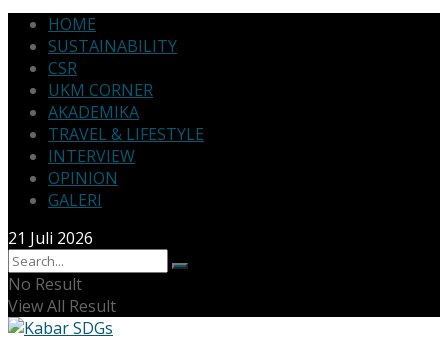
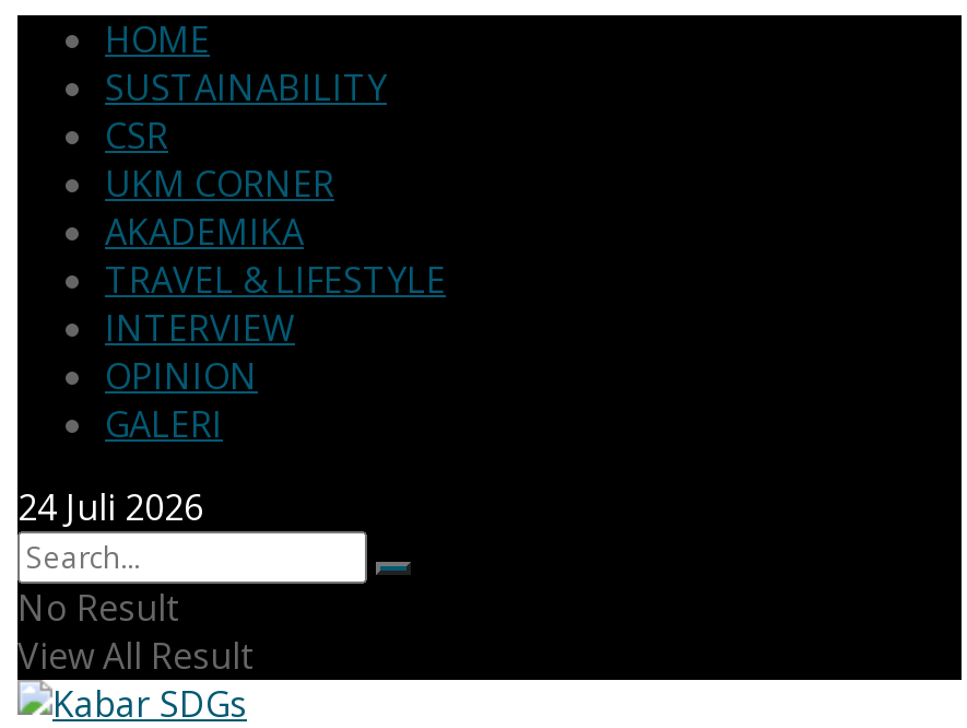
- 21 Juli 2026
+ 24 Juli 2026
